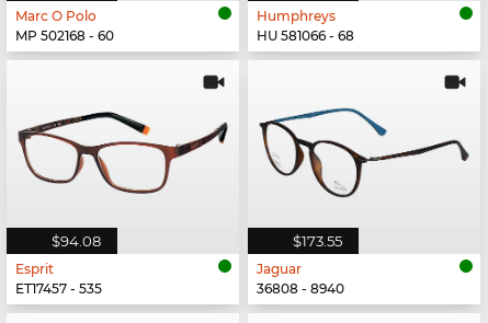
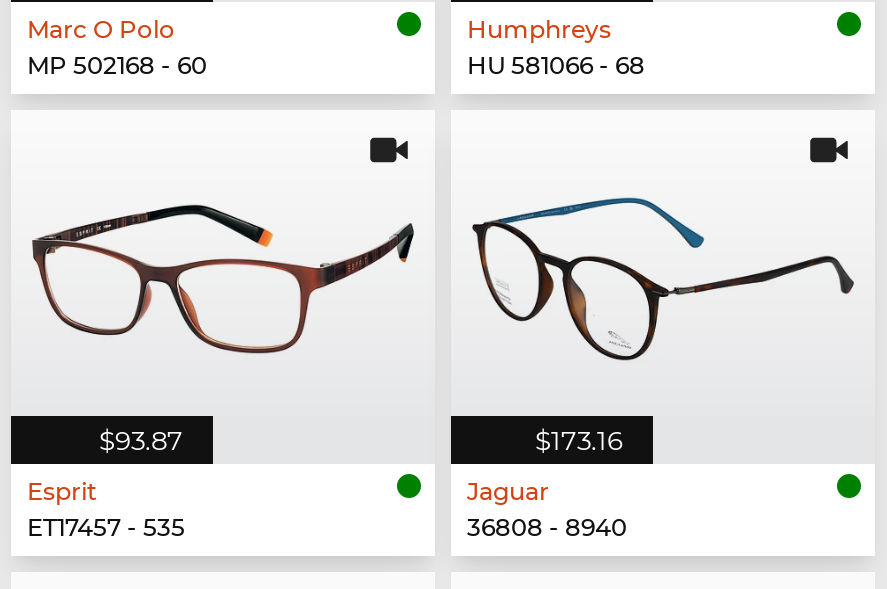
- $94.08
+ $93.87

- $173.55
+ $173.16
